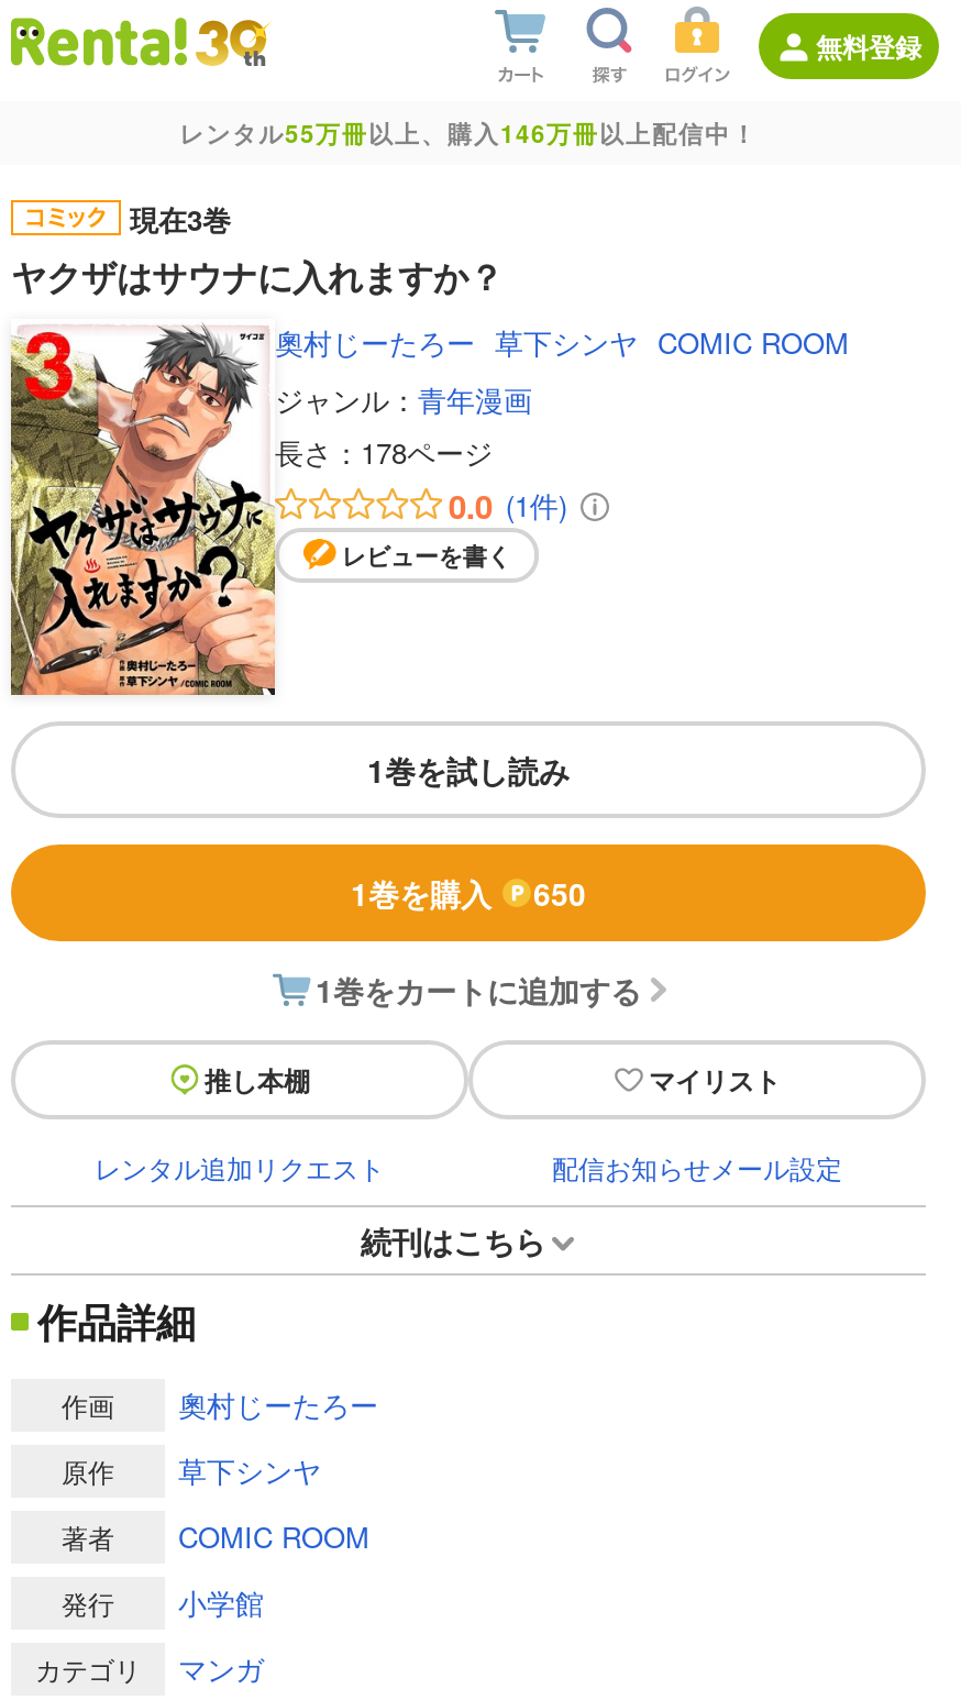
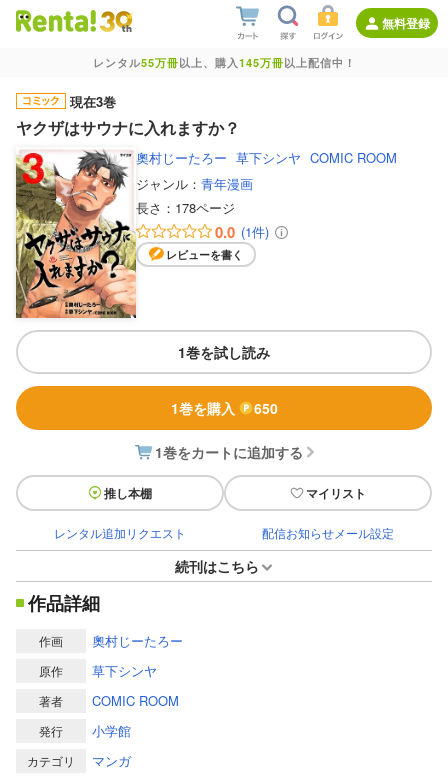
- レンタル55万冊以上、購入146万冊以上配信中！
+ レンタル55万冊以上、購入145万冊以上配信中！
